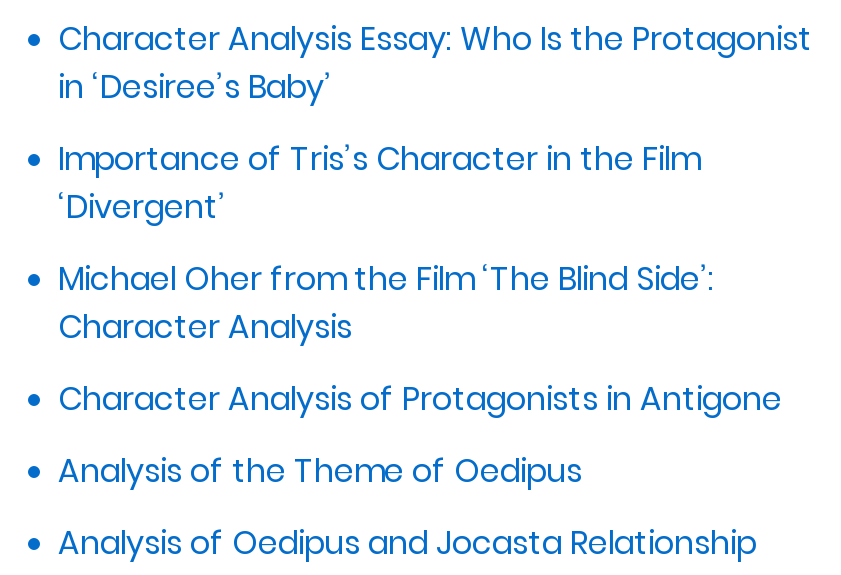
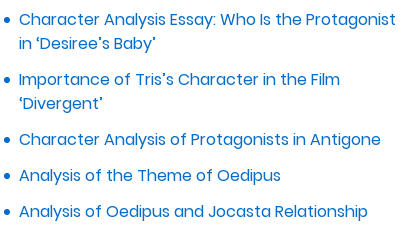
- Michael Oher from the Film ‘The Blind Side’:
- Character Analysis
